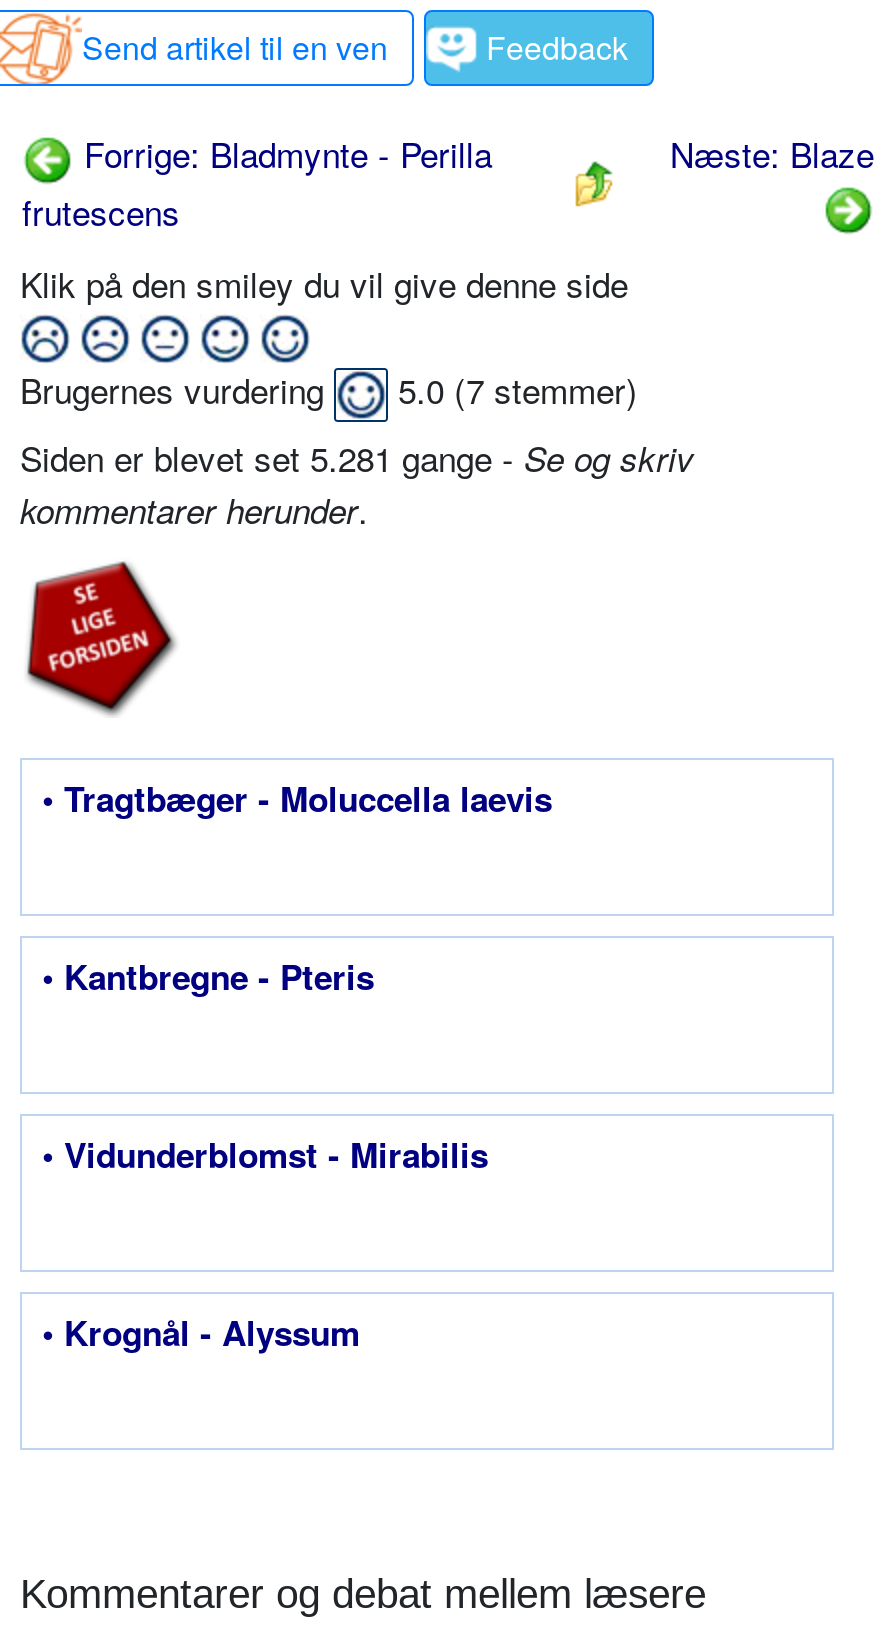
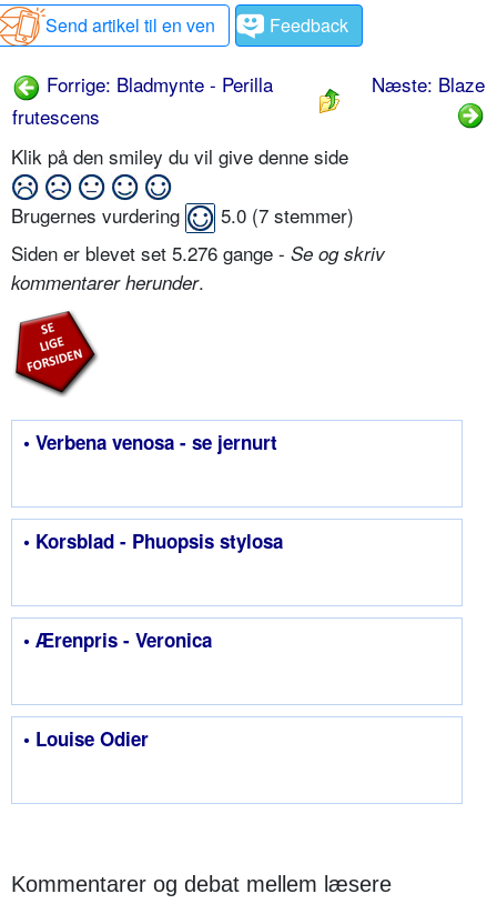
- Siden er blevet set 5.281 gange - Se og skriv
+ Siden er blevet set 5.276 gange - Se og skriv

- • Tragtbæger - Moluccella laevis
+ • Verbena venosa - se jernurt

- • Kantbregne - Pteris
+ • Korsblad - Phuopsis stylosa

- • Vidunderblomst - Mirabilis
+ • Ærenpris - Veronica

- • Krognål - Alyssum
+ • Louise Odier
